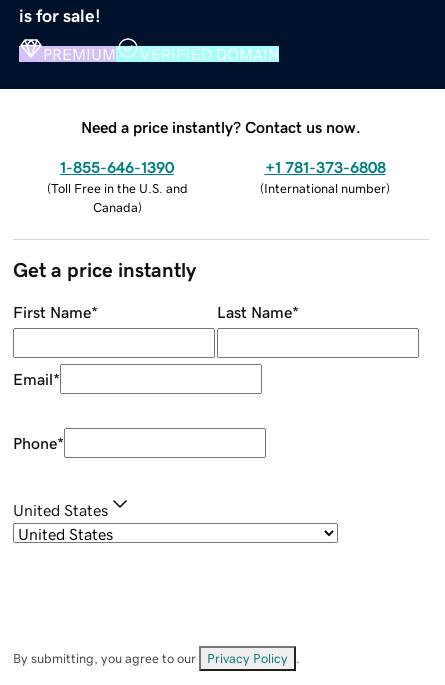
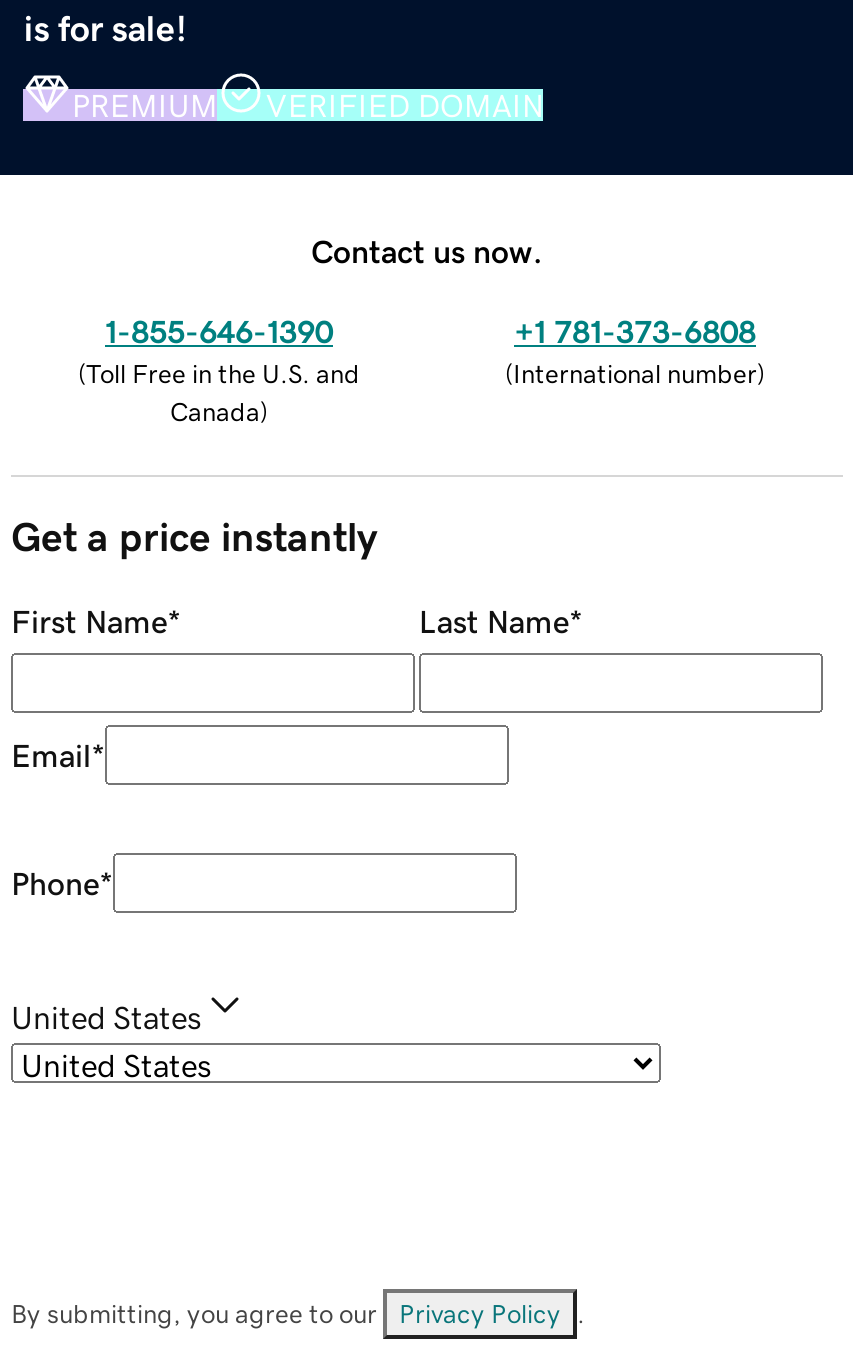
- Need a price instantly? Contact us now.
+ Contact us now.
